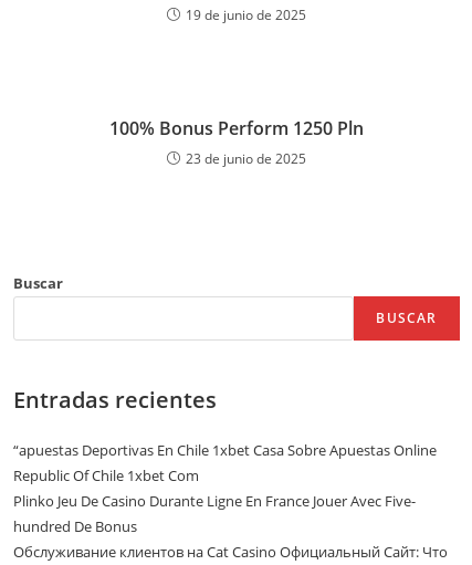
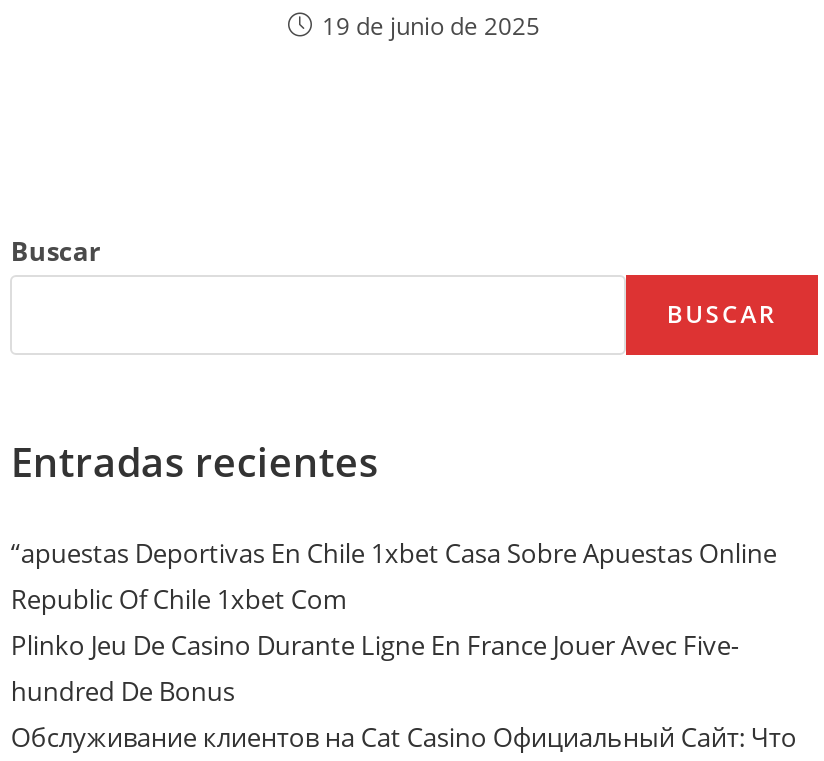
- 100% Bonus Perform 1250 Pln
- 23 de junio de 2025
